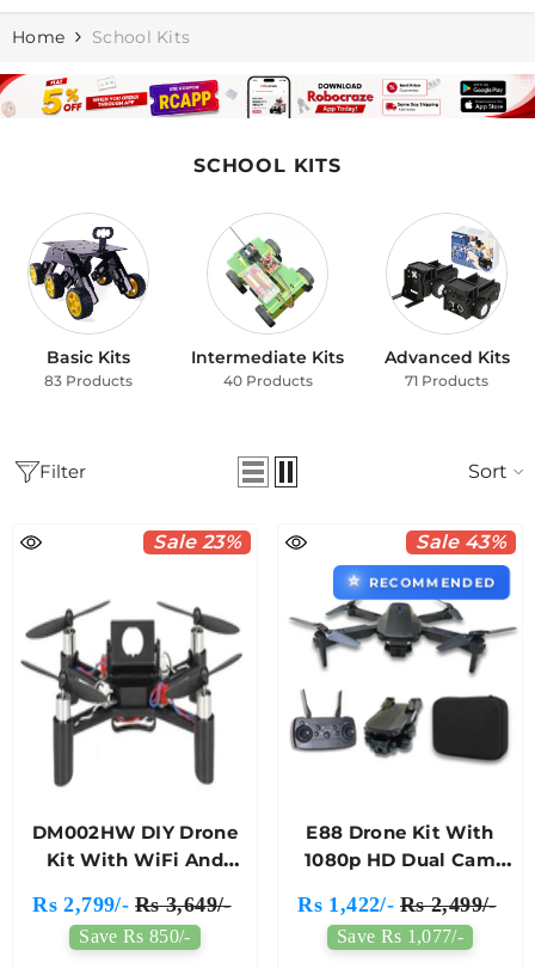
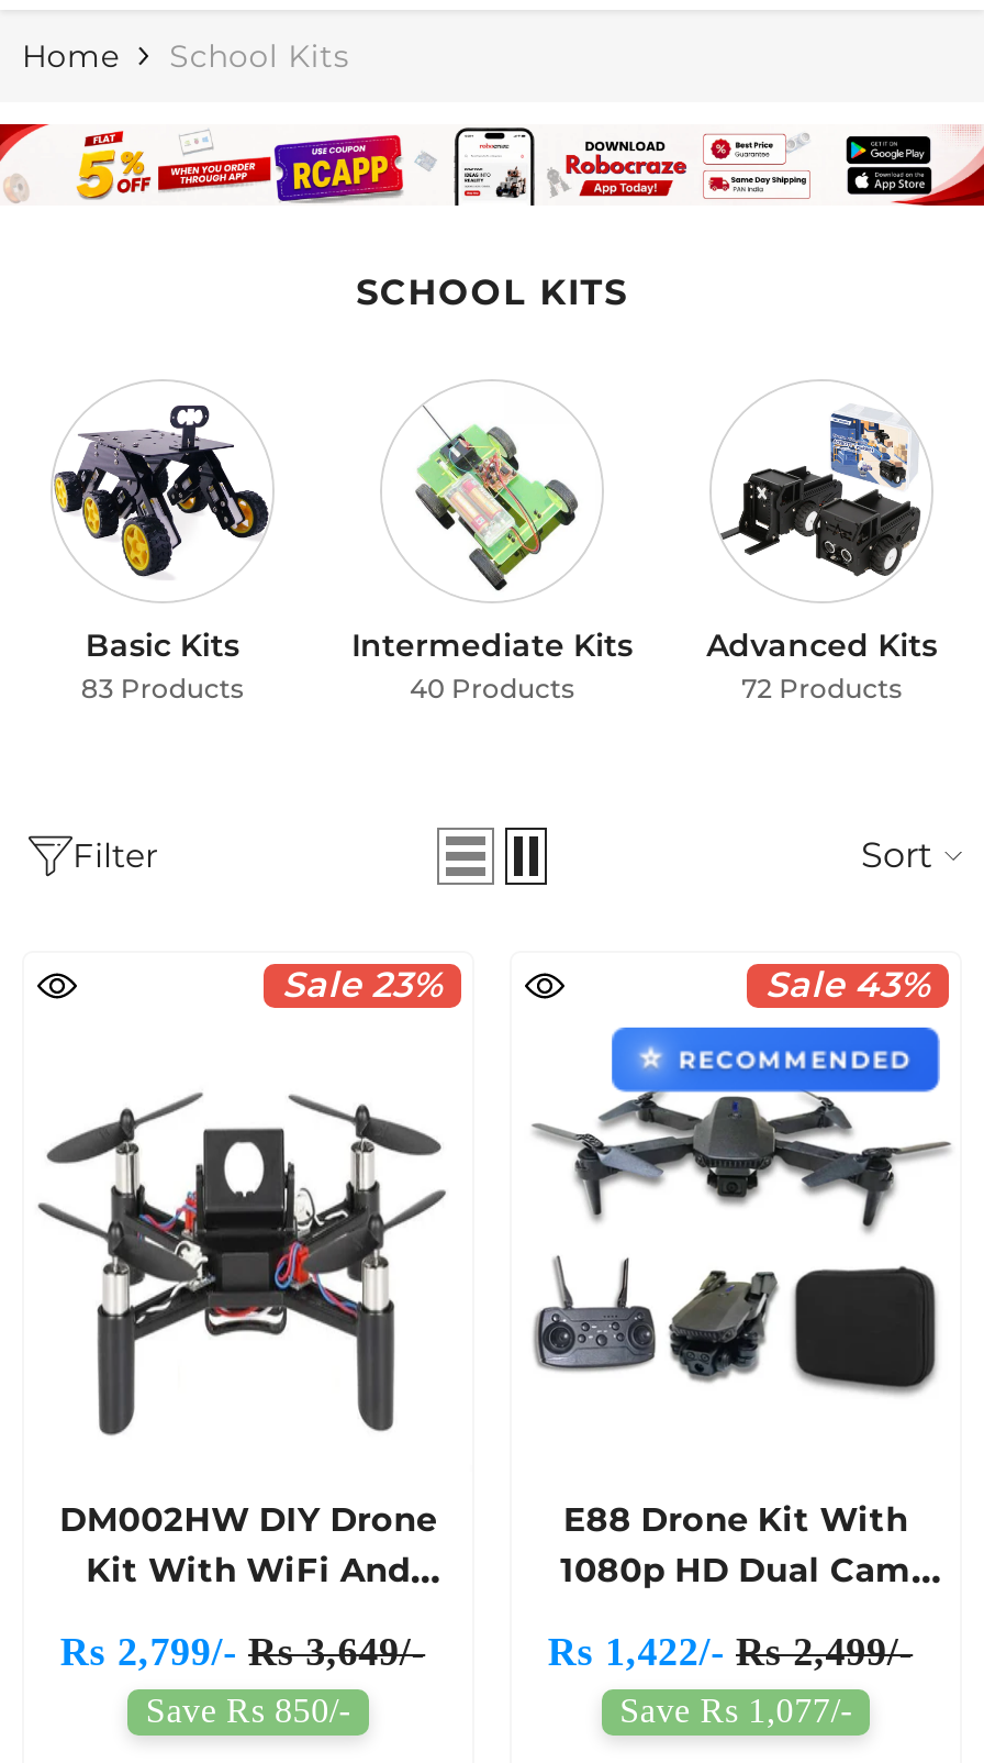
- 71 Products
+ 72 Products
